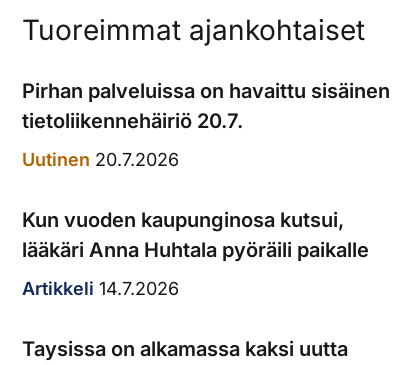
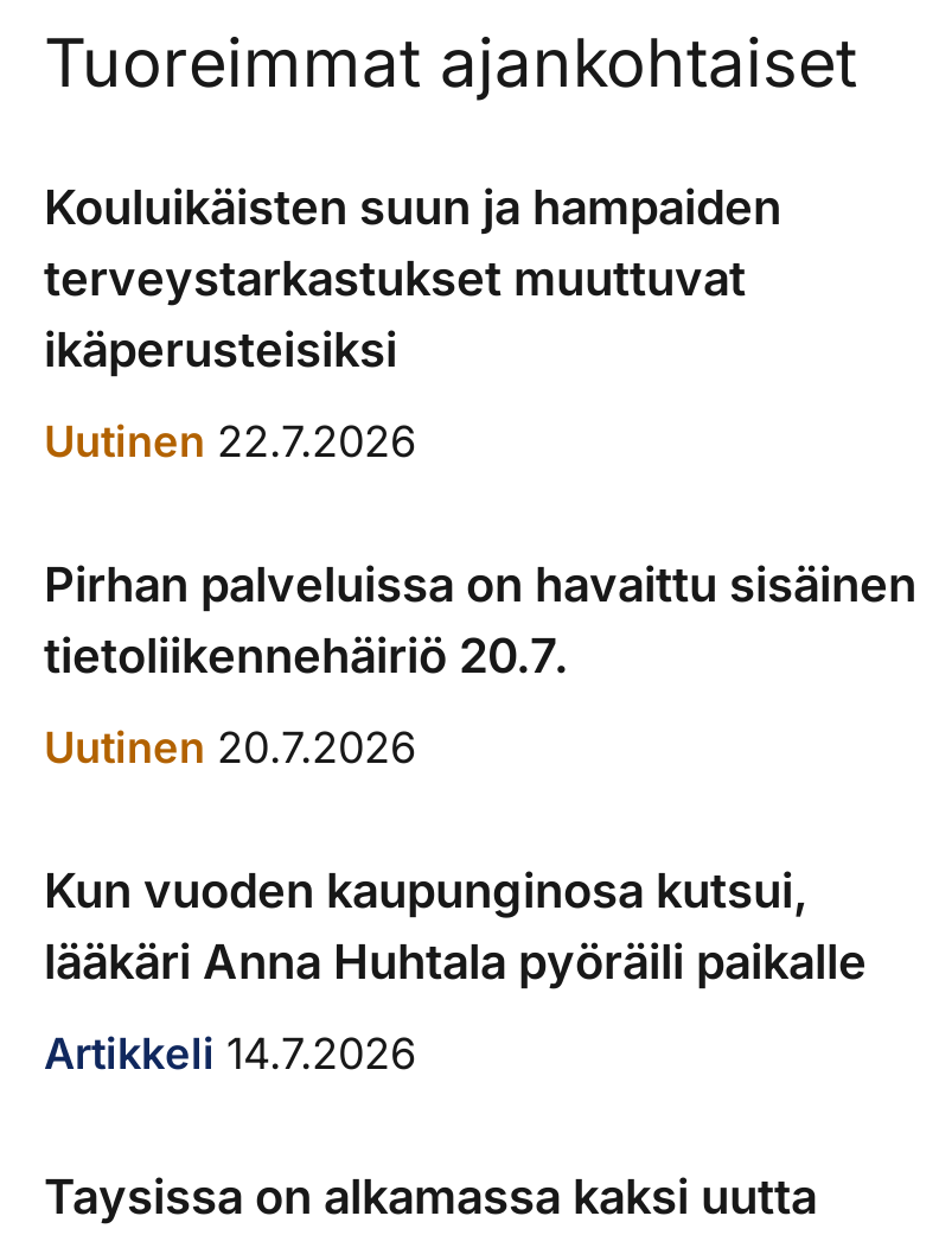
+ Kouluikäisten suun ja hampaiden
+ terveystarkastukset muuttuvat
+ ikäperusteisiksi
+ Uutinen 22.7.2026
